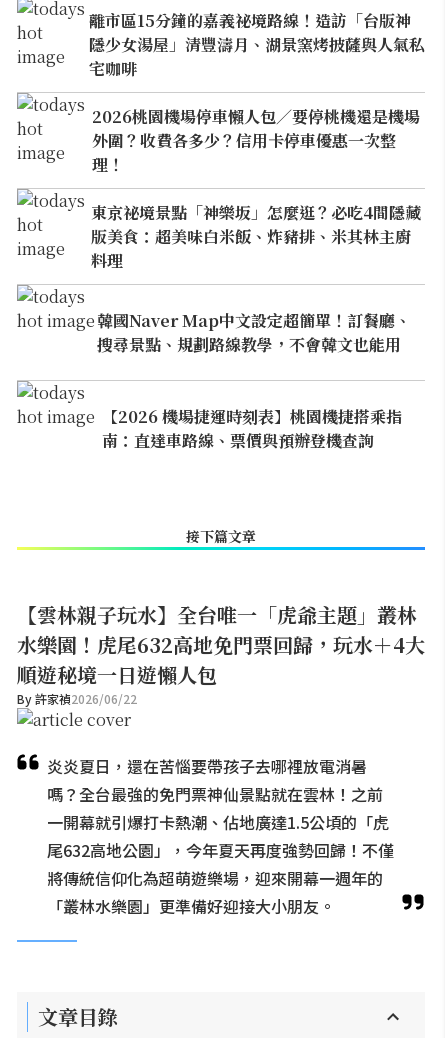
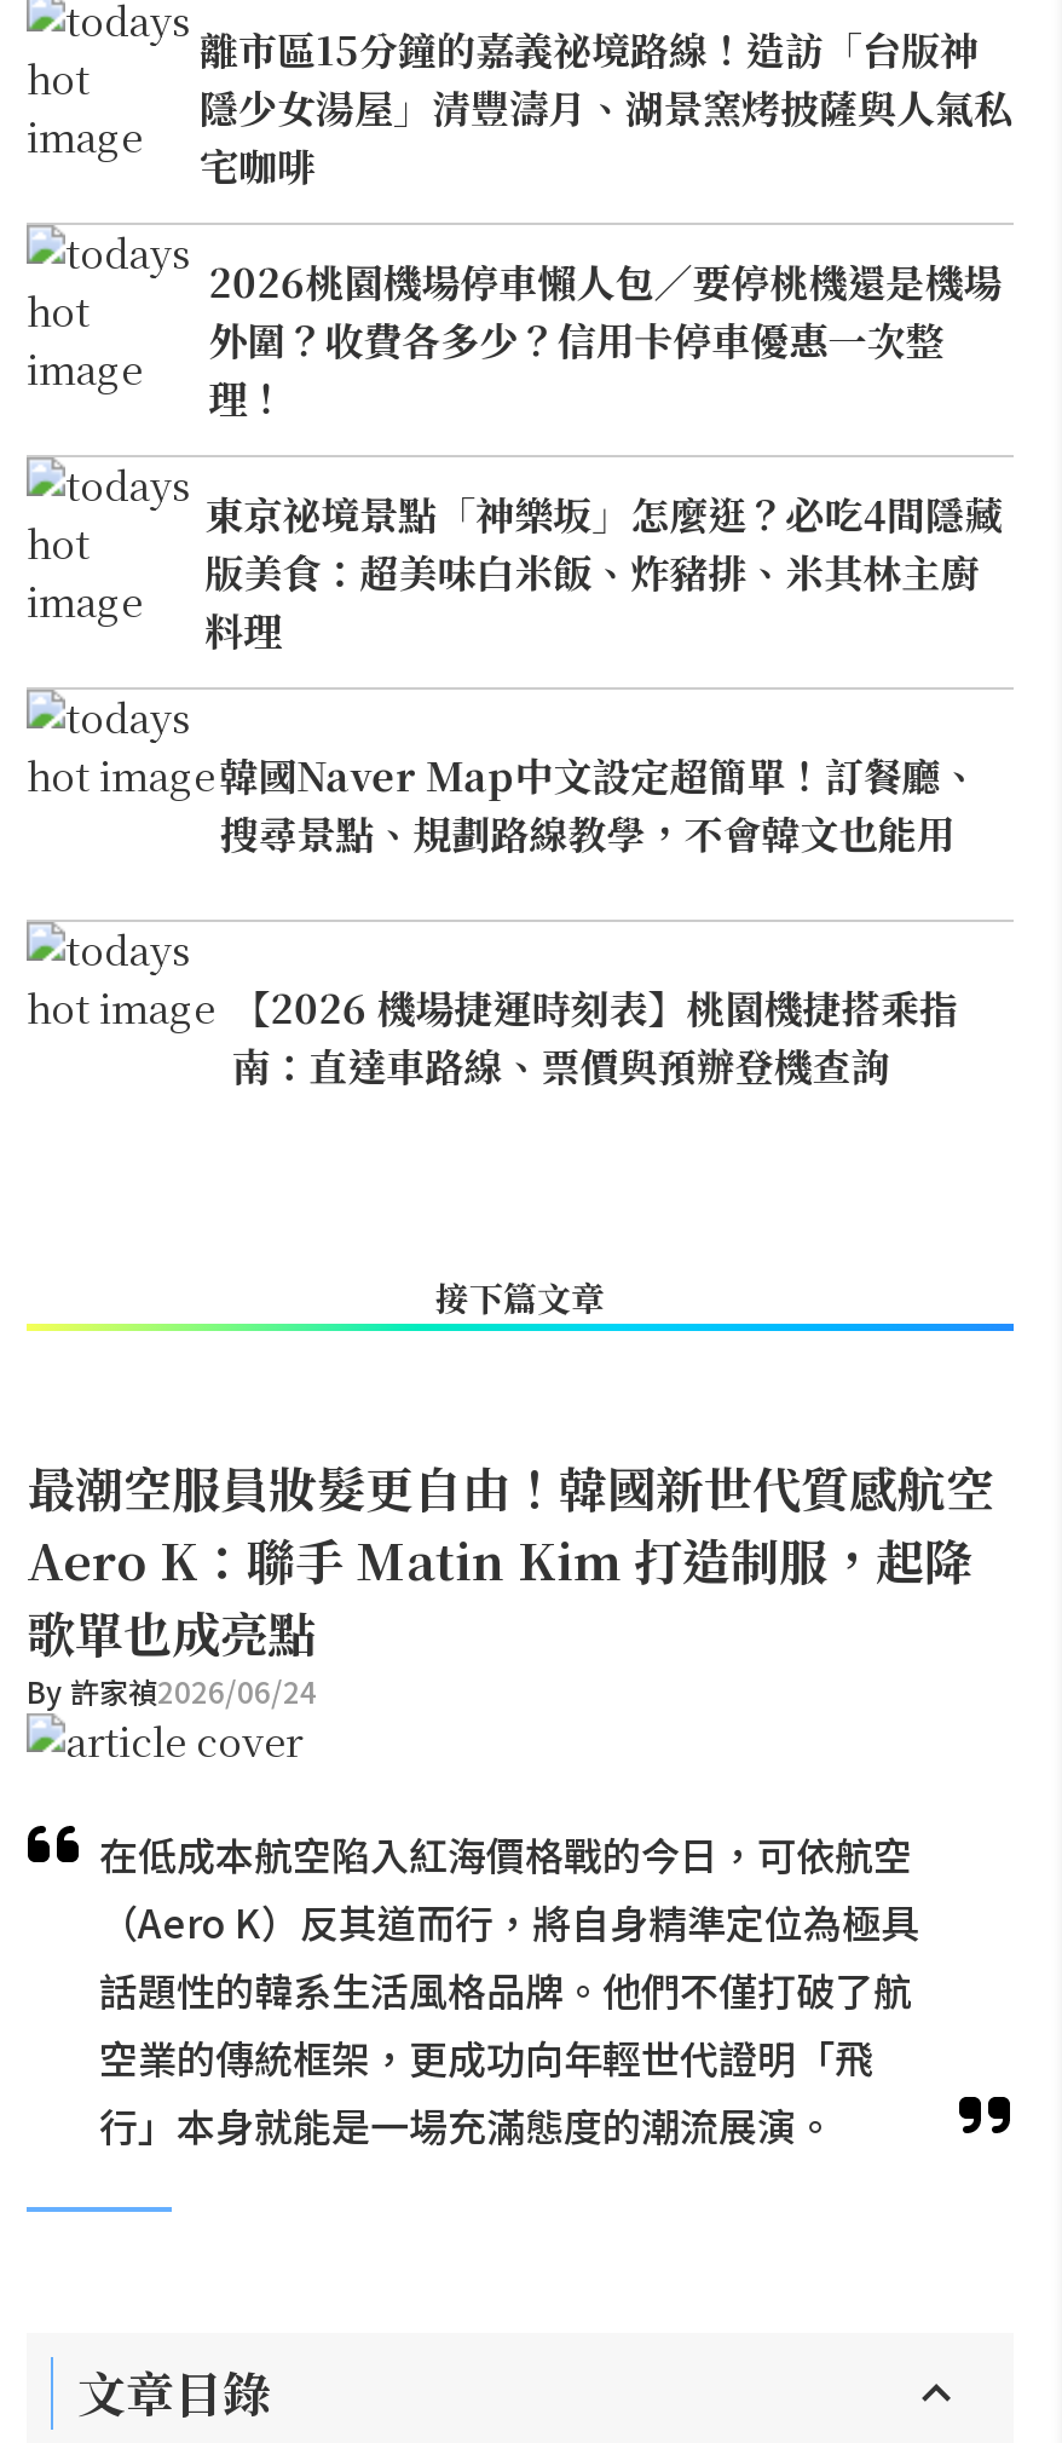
- 【雲林親子玩水】全台唯一「虎爺主題」叢林
- 水樂園！虎尾632高地免門票回歸，玩水＋4大
- 順遊秘境一日遊懶人包
- By 許家禎2026/06/22
+ 最潮空服員妝髮更自由！韓國新世代質感航空
+ Aero K：聯手 Matin Kim 打造制服，起降
+ 歌單也成亮點
+ By 許家禎2026/06/24

- 炎炎夏日，還在苦惱要帶孩子去哪裡放電消暑
- 嗎？全台最強的免門票神仙景點就在雲林！之前
- 一開幕就引爆打卡熱潮、佔地廣達1.5公頃的「虎
- 尾632高地公園」，今年夏天再度強勢回歸！不僅
- 將傳統信仰化為超萌遊樂場，迎來開幕一週年的
- 「叢林水樂園」更準備好迎接大小朋友。
+ 在低成本航空陷入紅海價格戰的今日，可依航空
+ （Aero K）反其道而行，將自身精準定位為極具
+ 話題性的韓系生活風格品牌。他們不僅打破了航
+ 空業的傳統框架，更成功向年輕世代證明「飛
+ 行」本身就能是一場充滿態度的潮流展演。
